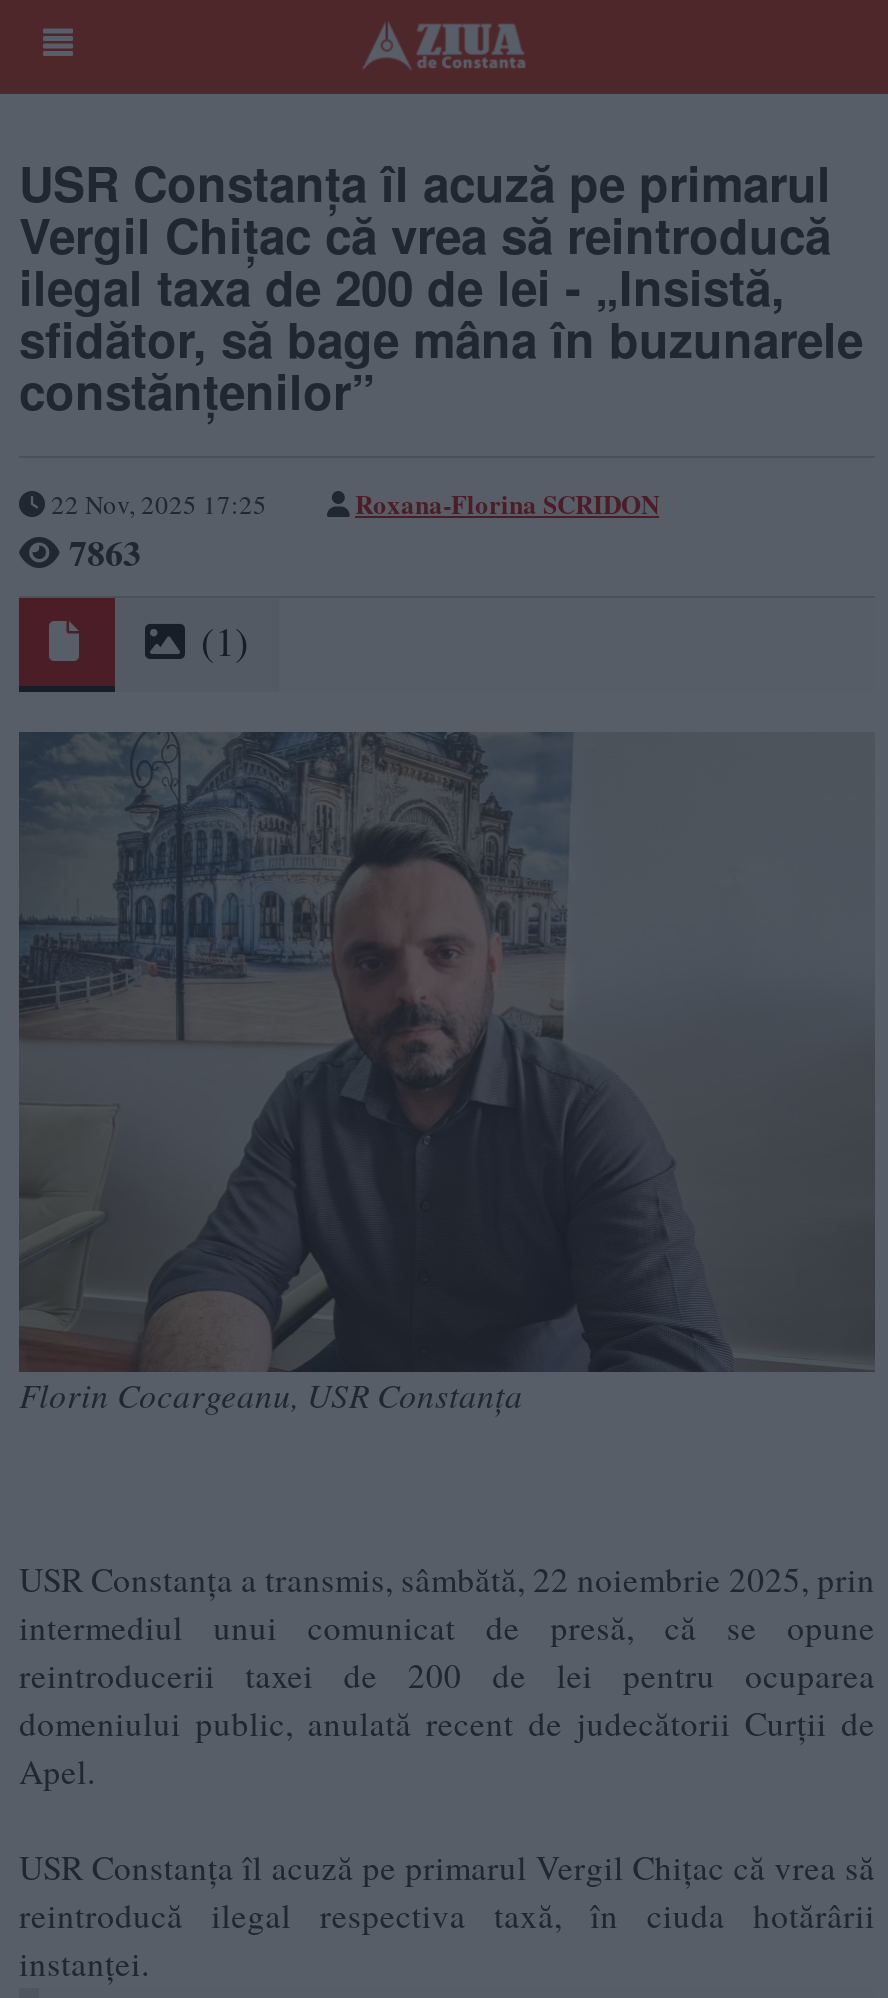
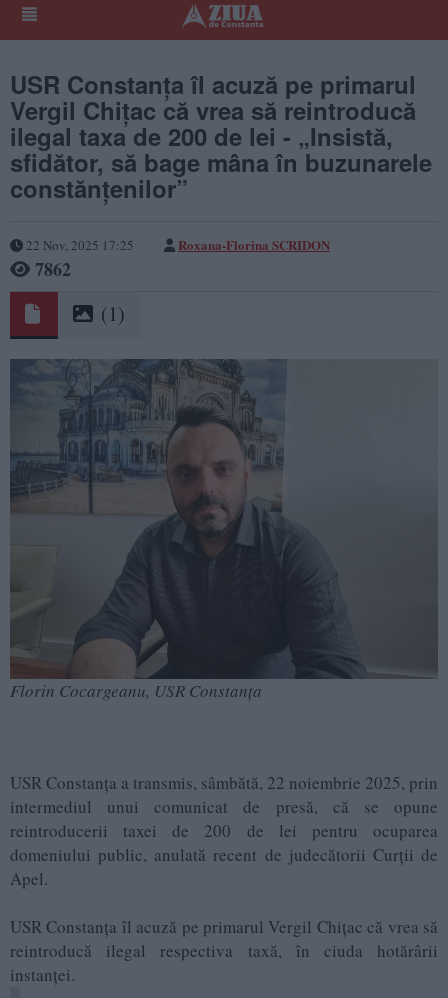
- 7863
+ 7862
